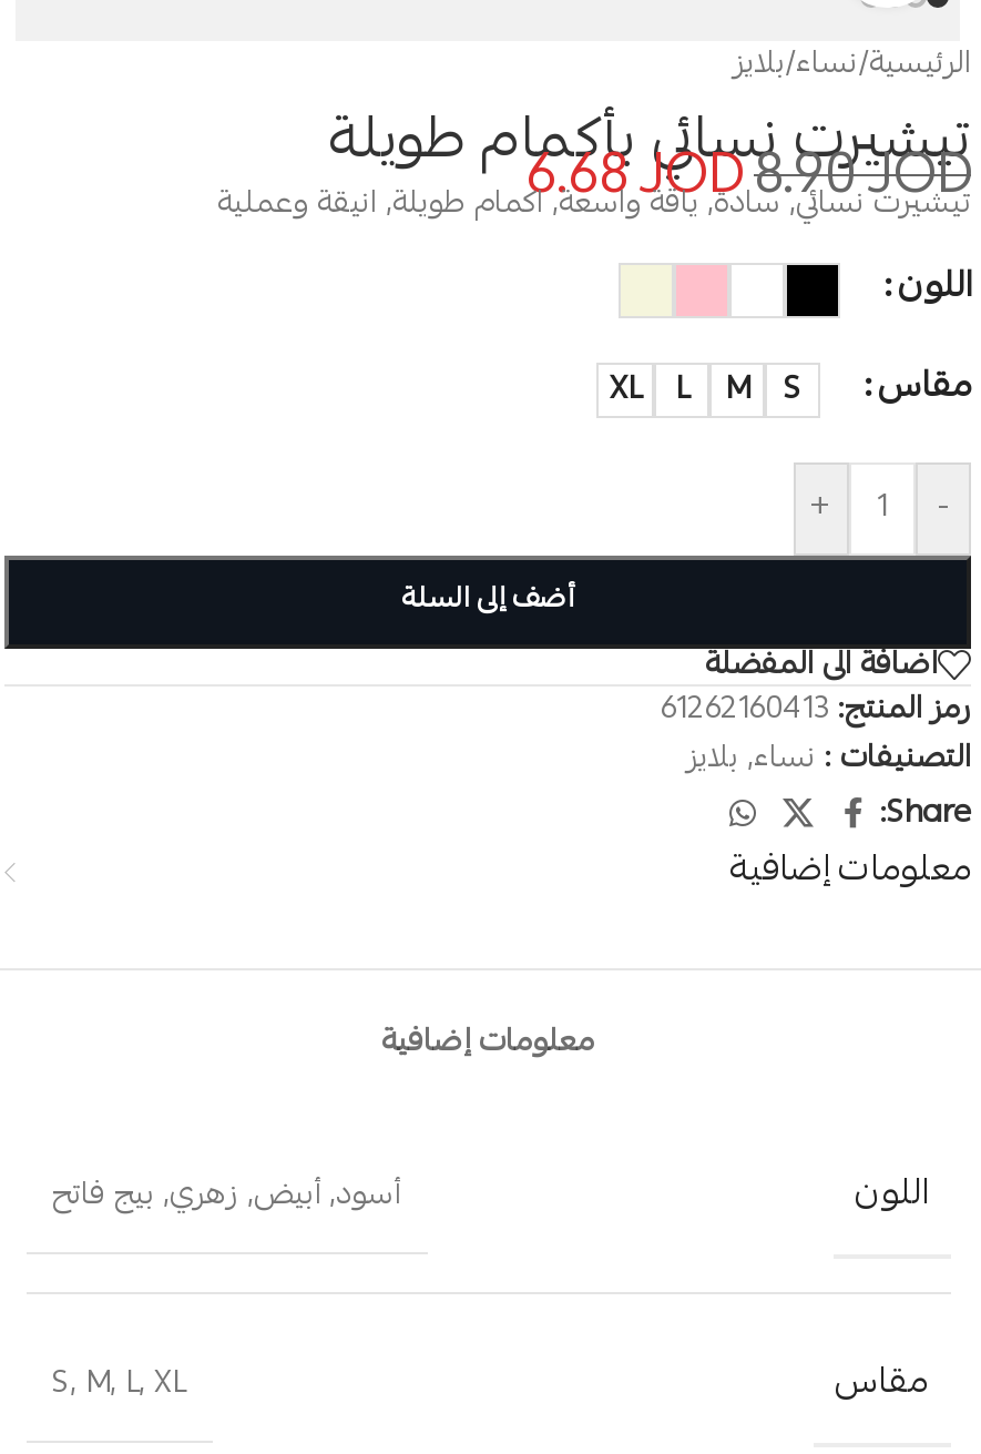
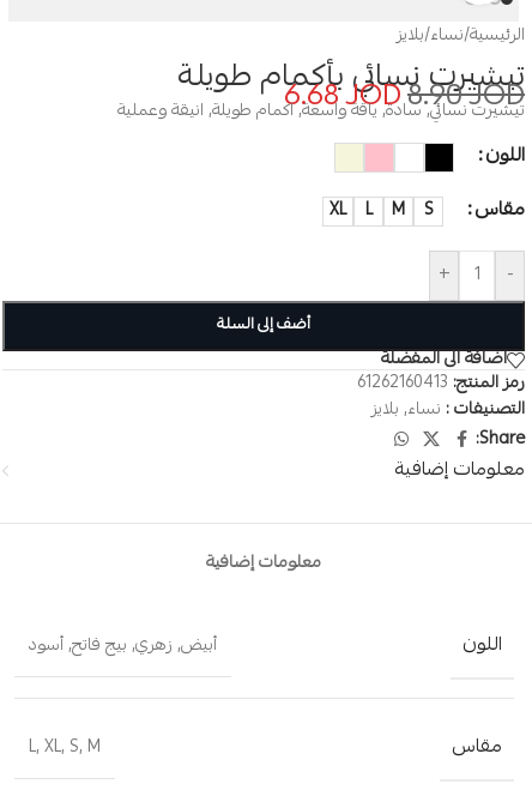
- أسود, أبيض, زهري, بيج فاتح
+ أبيض, زهري, بيج فاتح, أسود

- S, M, L, XL
+ L, XL, S, M
